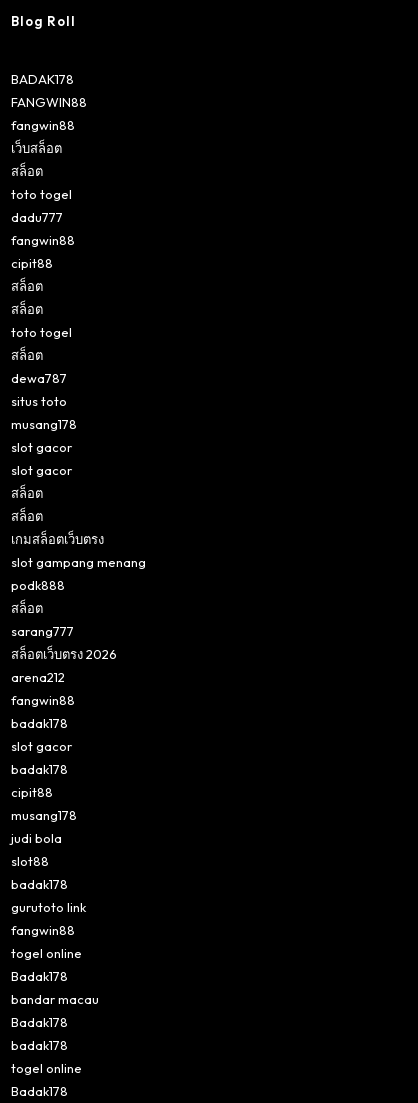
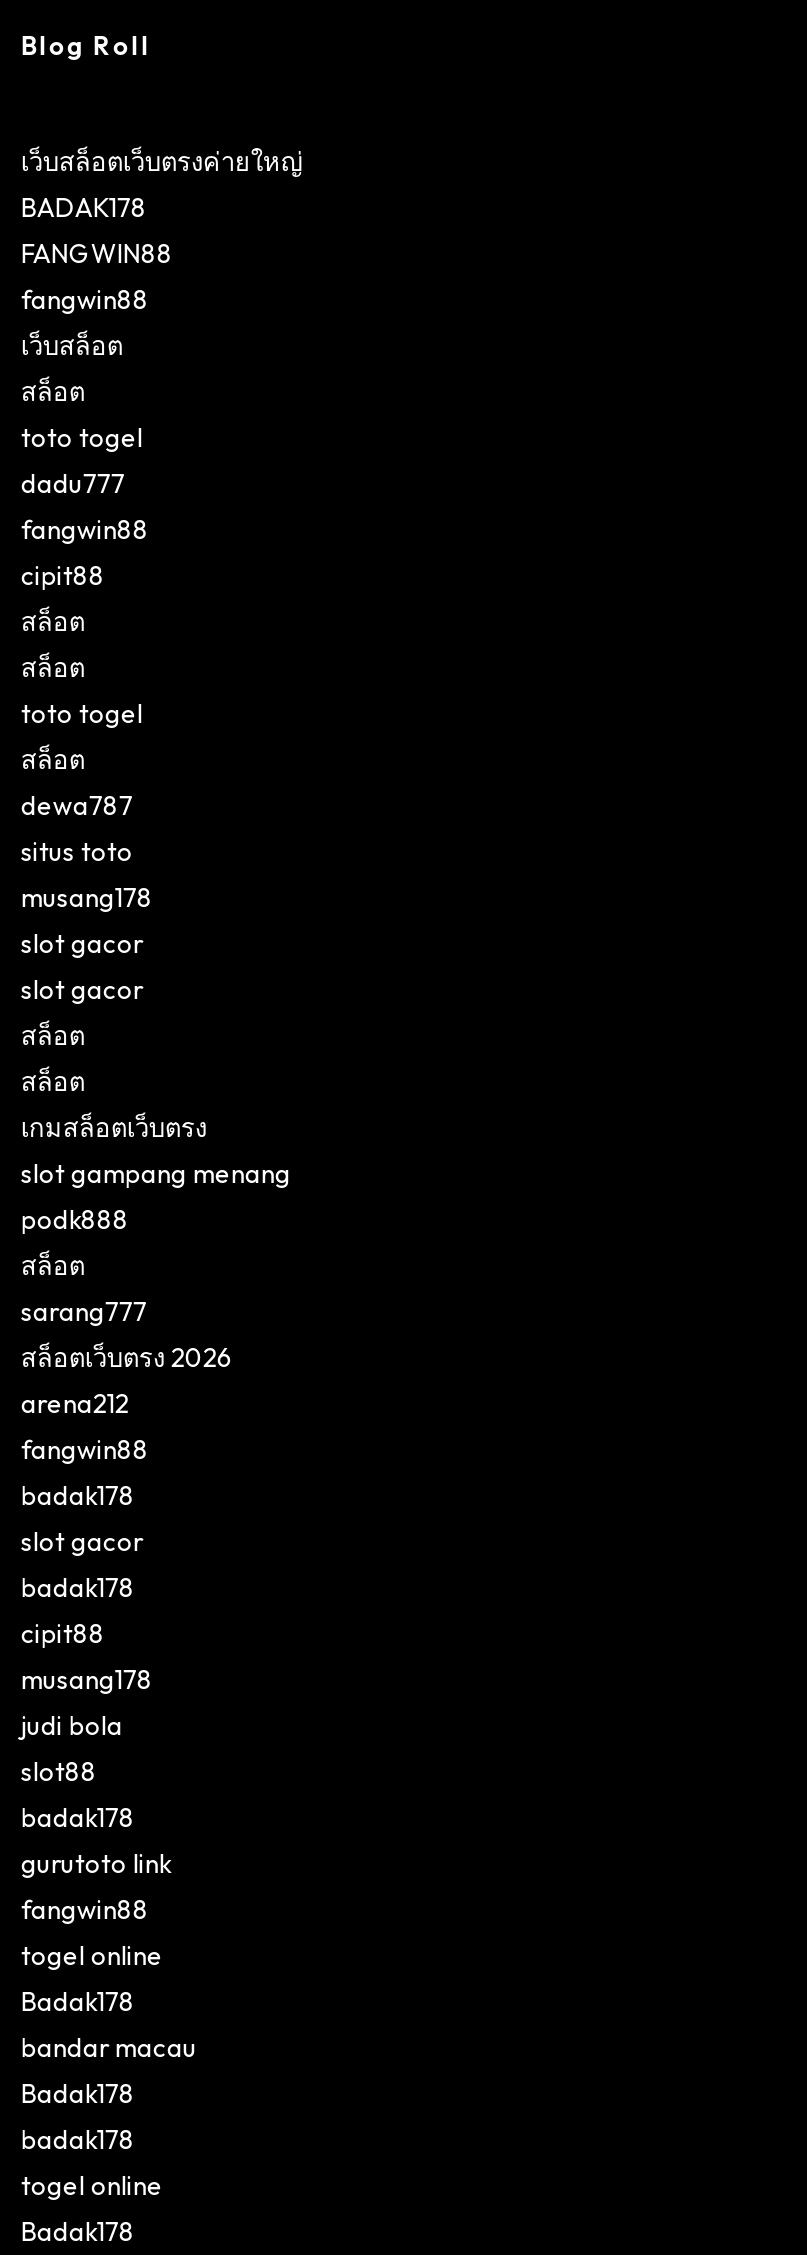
+ เว็บสล็อตเว็บตรงค่ายใหญ่
